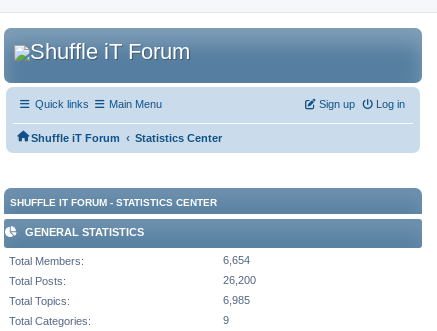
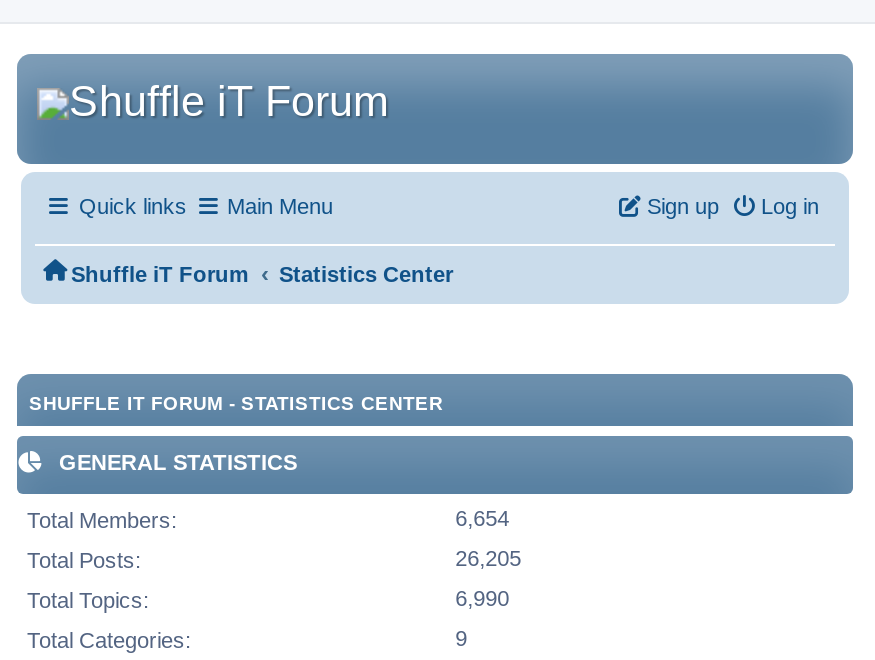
- 26,200
+ 26,205

- 6,985
+ 6,990
